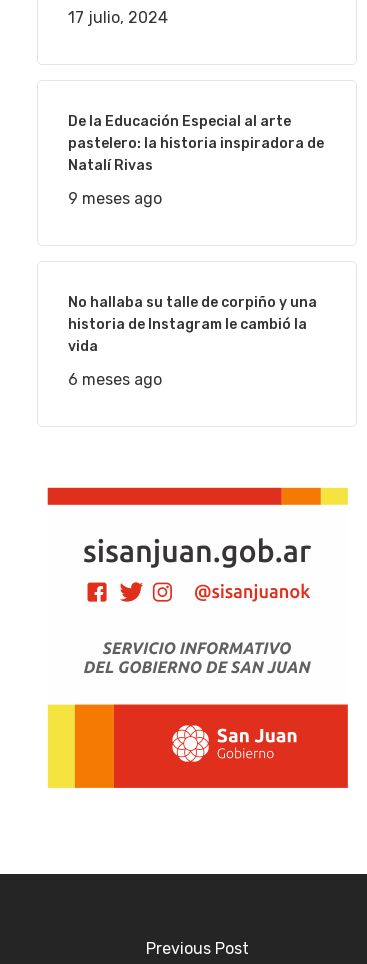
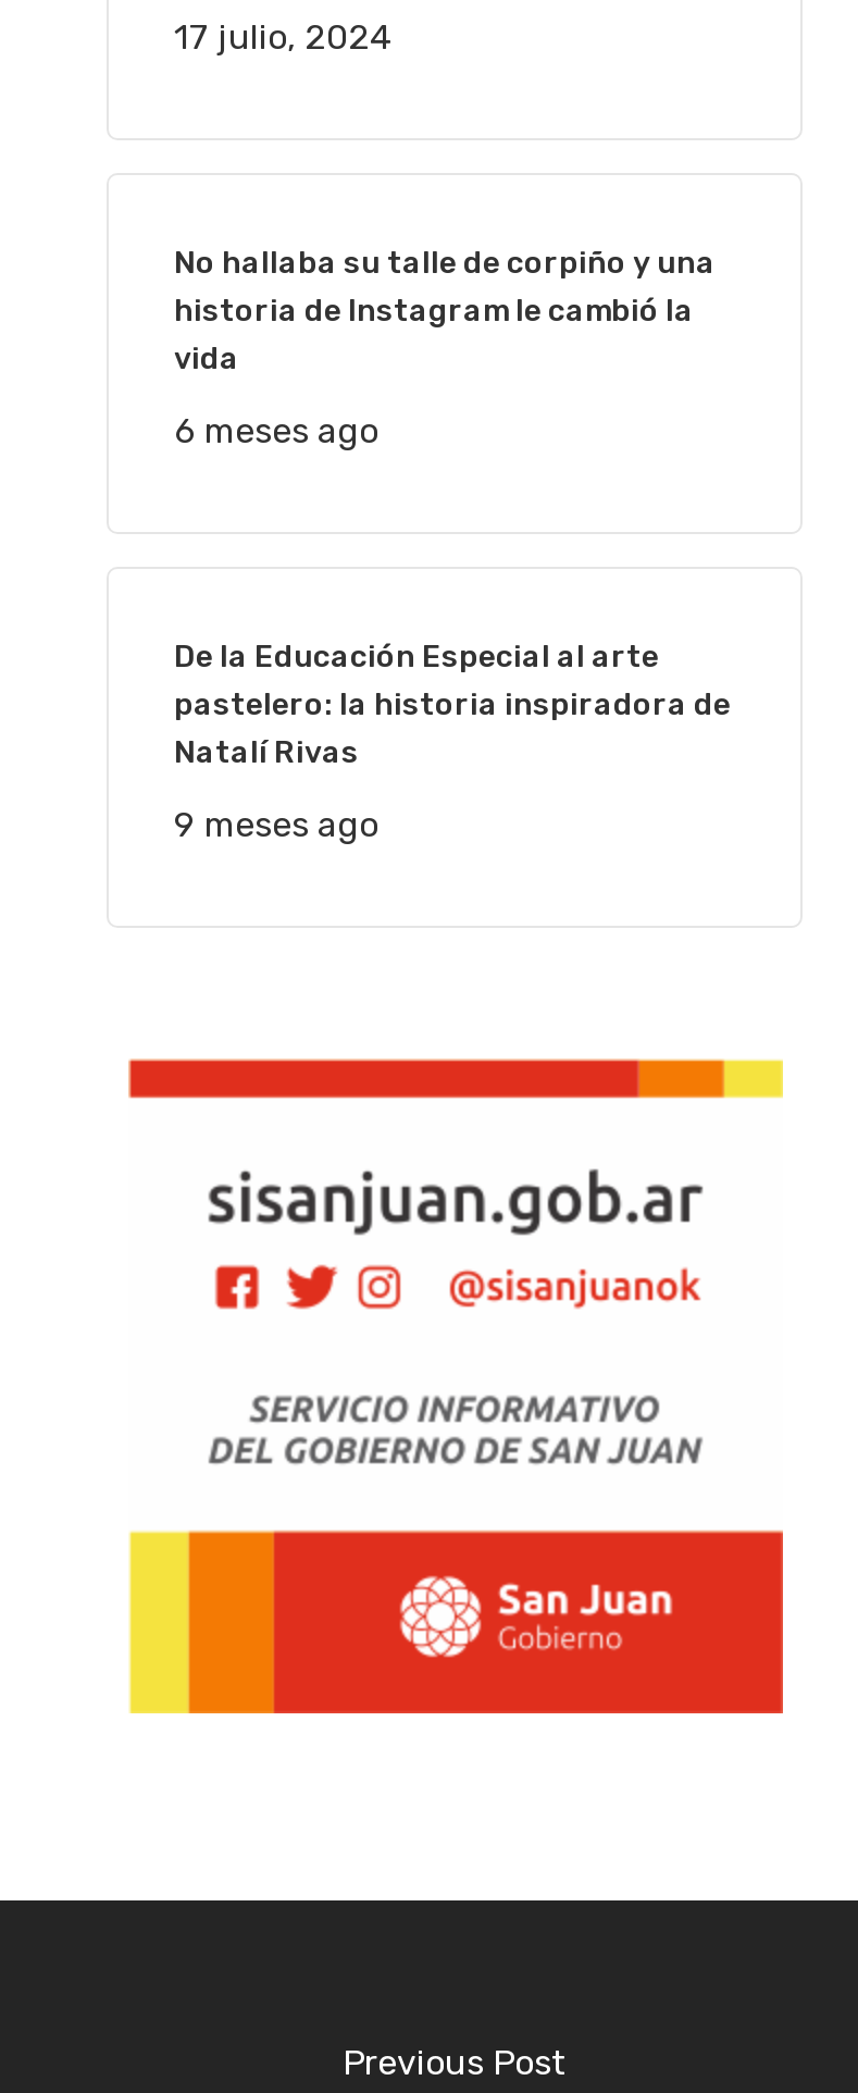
moved down: De la Educación Especial al arte | pastelero: la historia inspiradora de | Natalí Rivas | 9 meses ago

moved up: No hallaba su talle de corpiño y una | historia de Instagram le cambió la | vida | 6 meses ago
